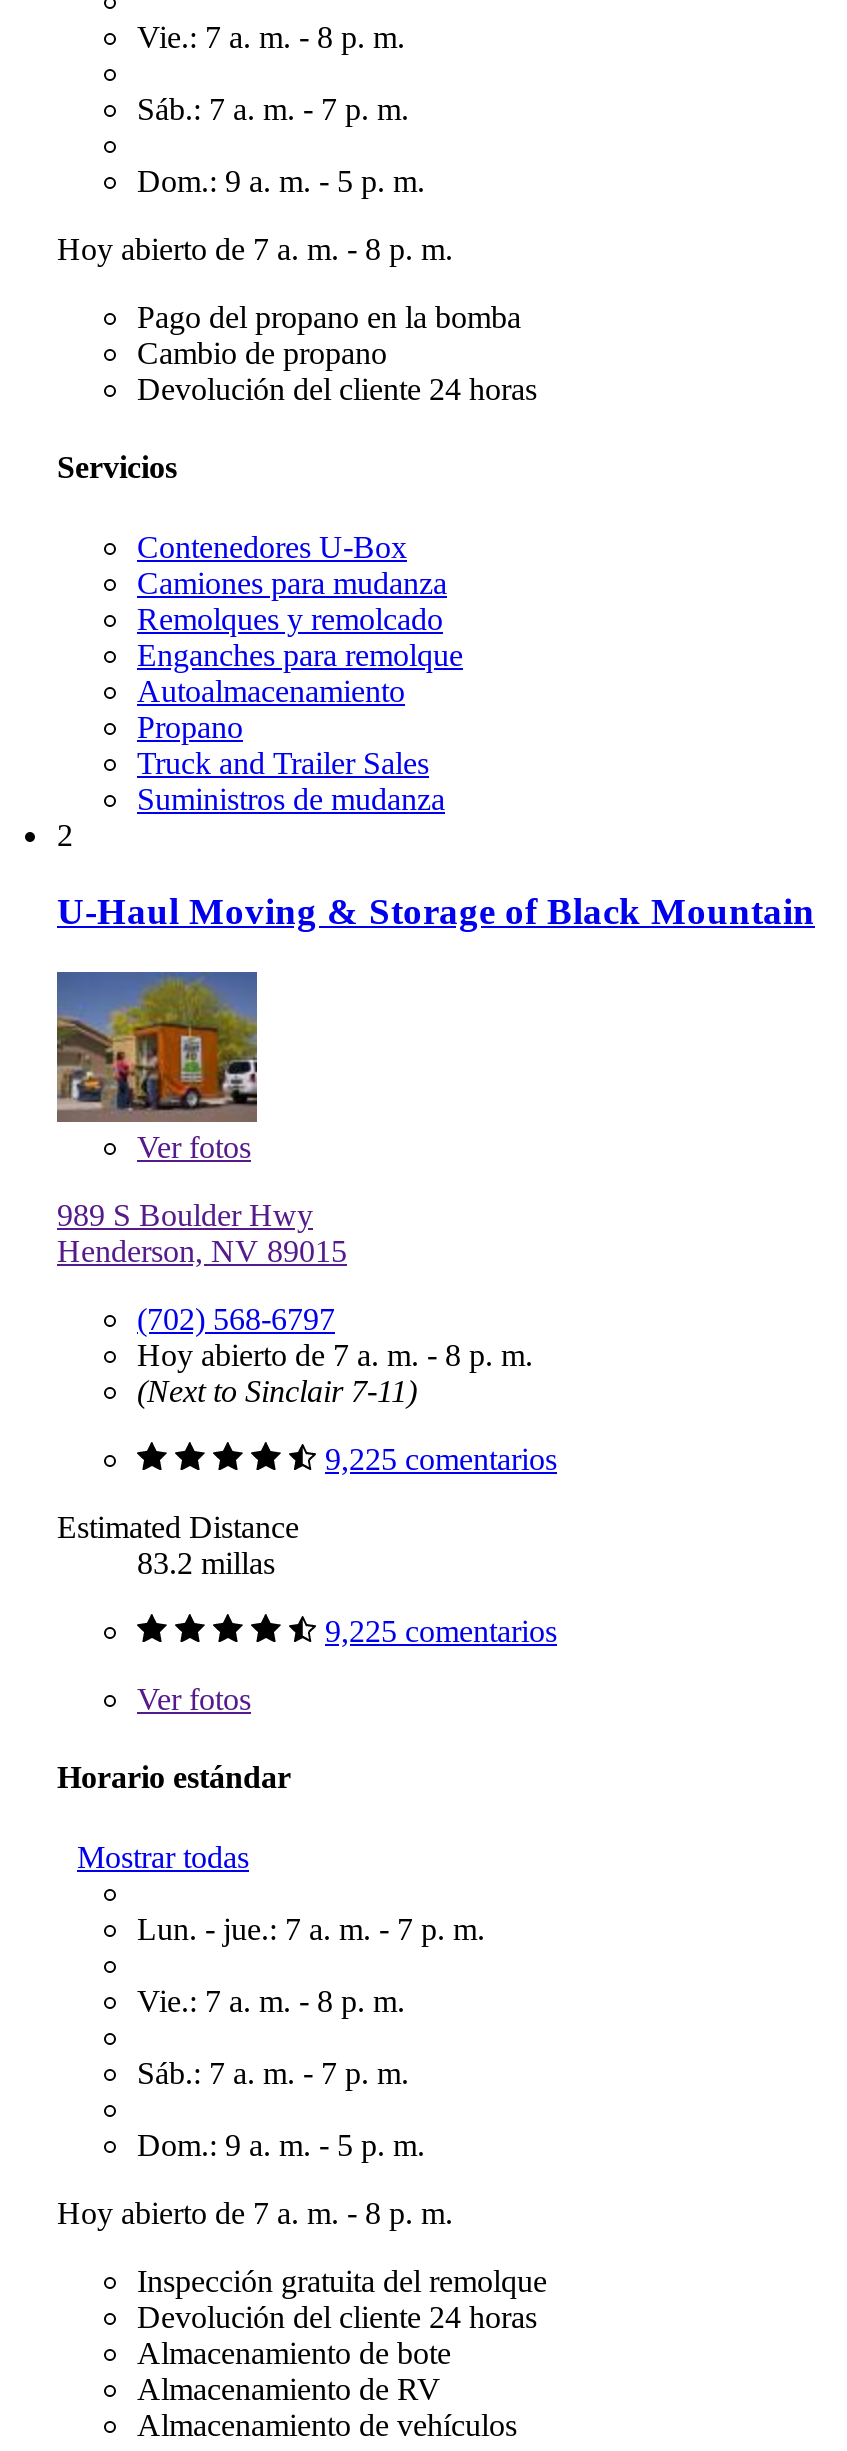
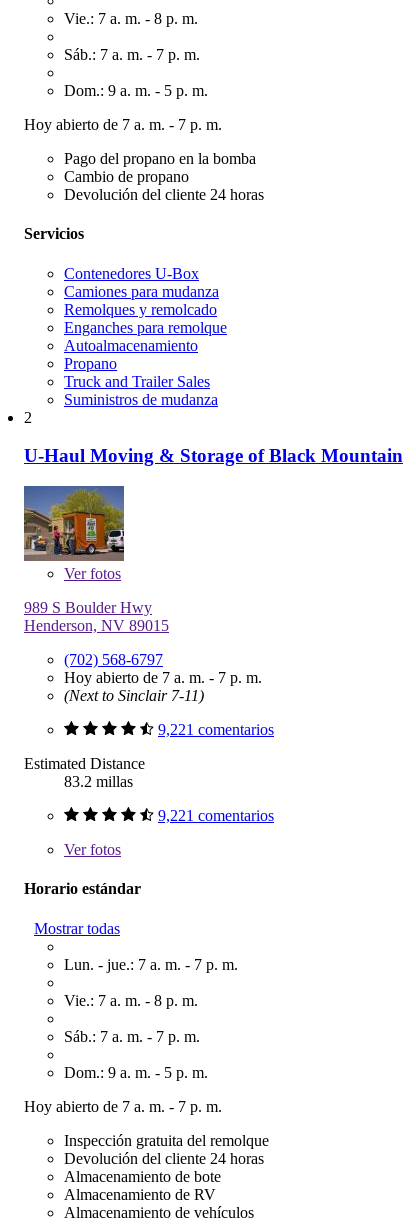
- Hoy abierto de 7 a. m. - 8 p. m.
+ Hoy abierto de 7 a. m. - 7 p. m.

- Hoy abierto de 7 a. m. - 8 p. m.
+ Hoy abierto de 7 a. m. - 7 p. m.

- 9,225 comentarios
+ 9,221 comentarios

- 9,225 comentarios
+ 9,221 comentarios

- Hoy abierto de 7 a. m. - 8 p. m.
+ Hoy abierto de 7 a. m. - 7 p. m.
